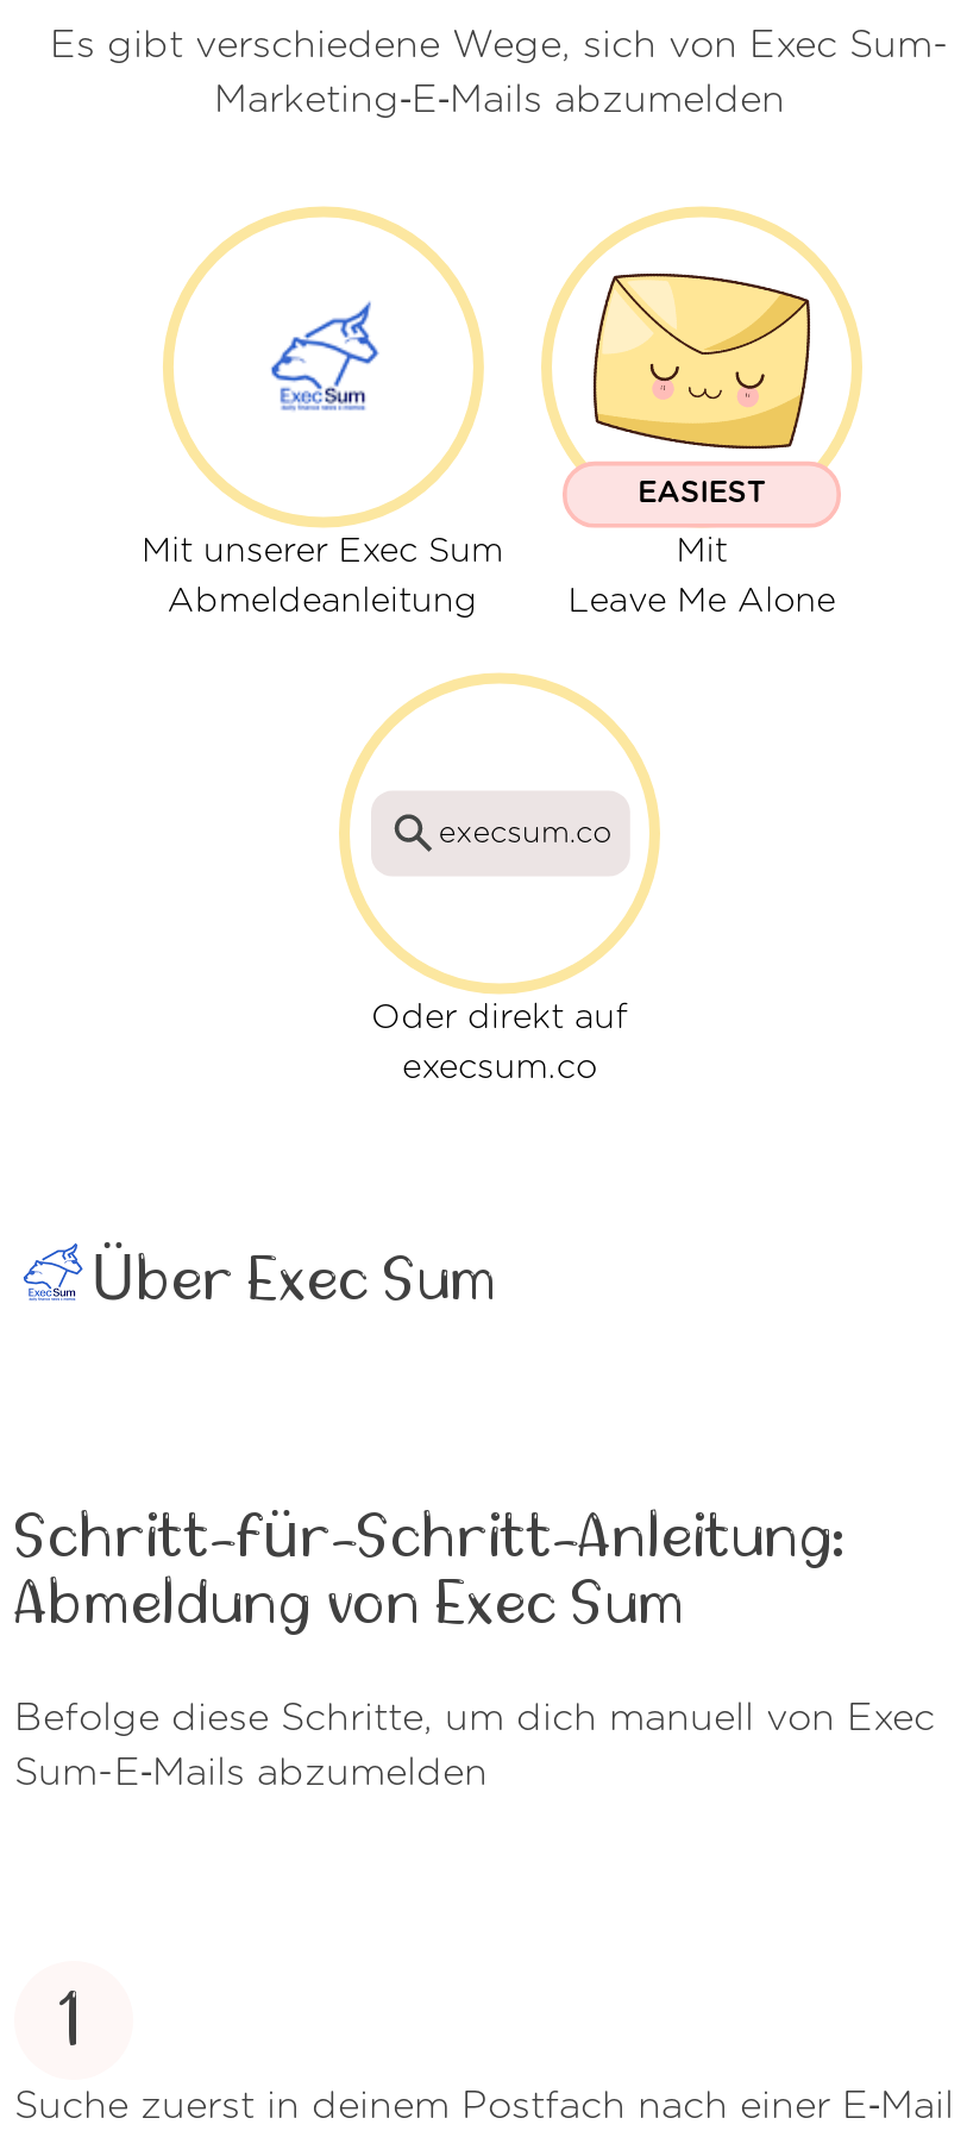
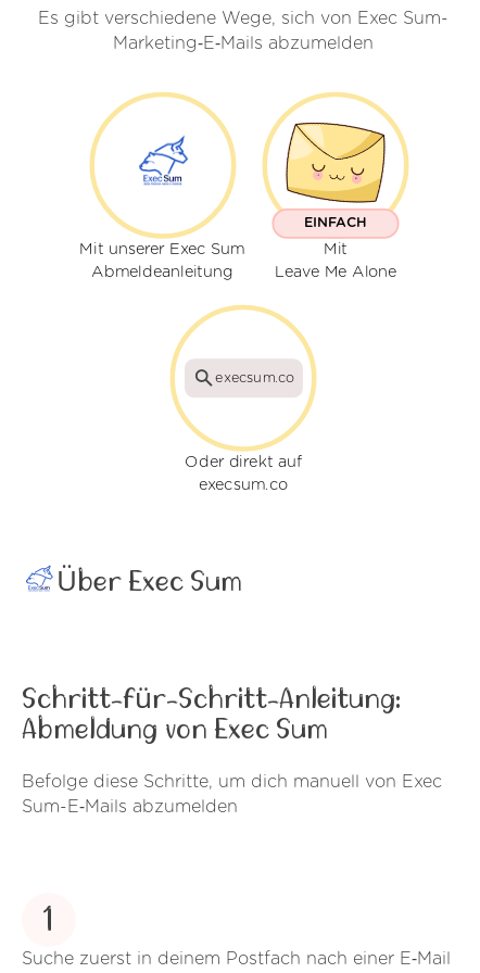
- EASIEST
+ EINFACH
